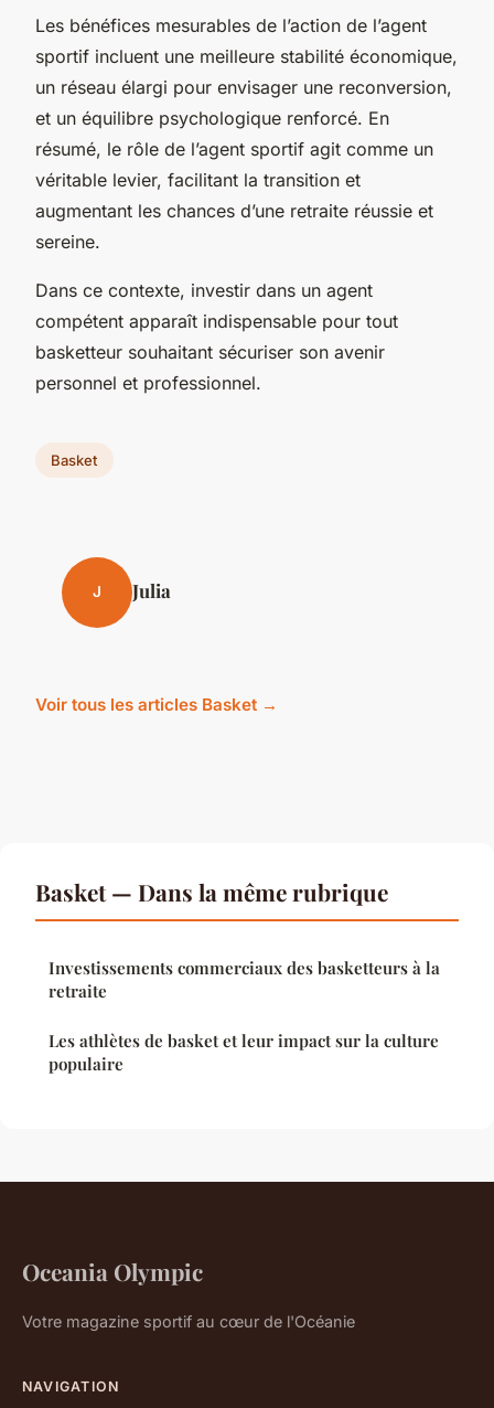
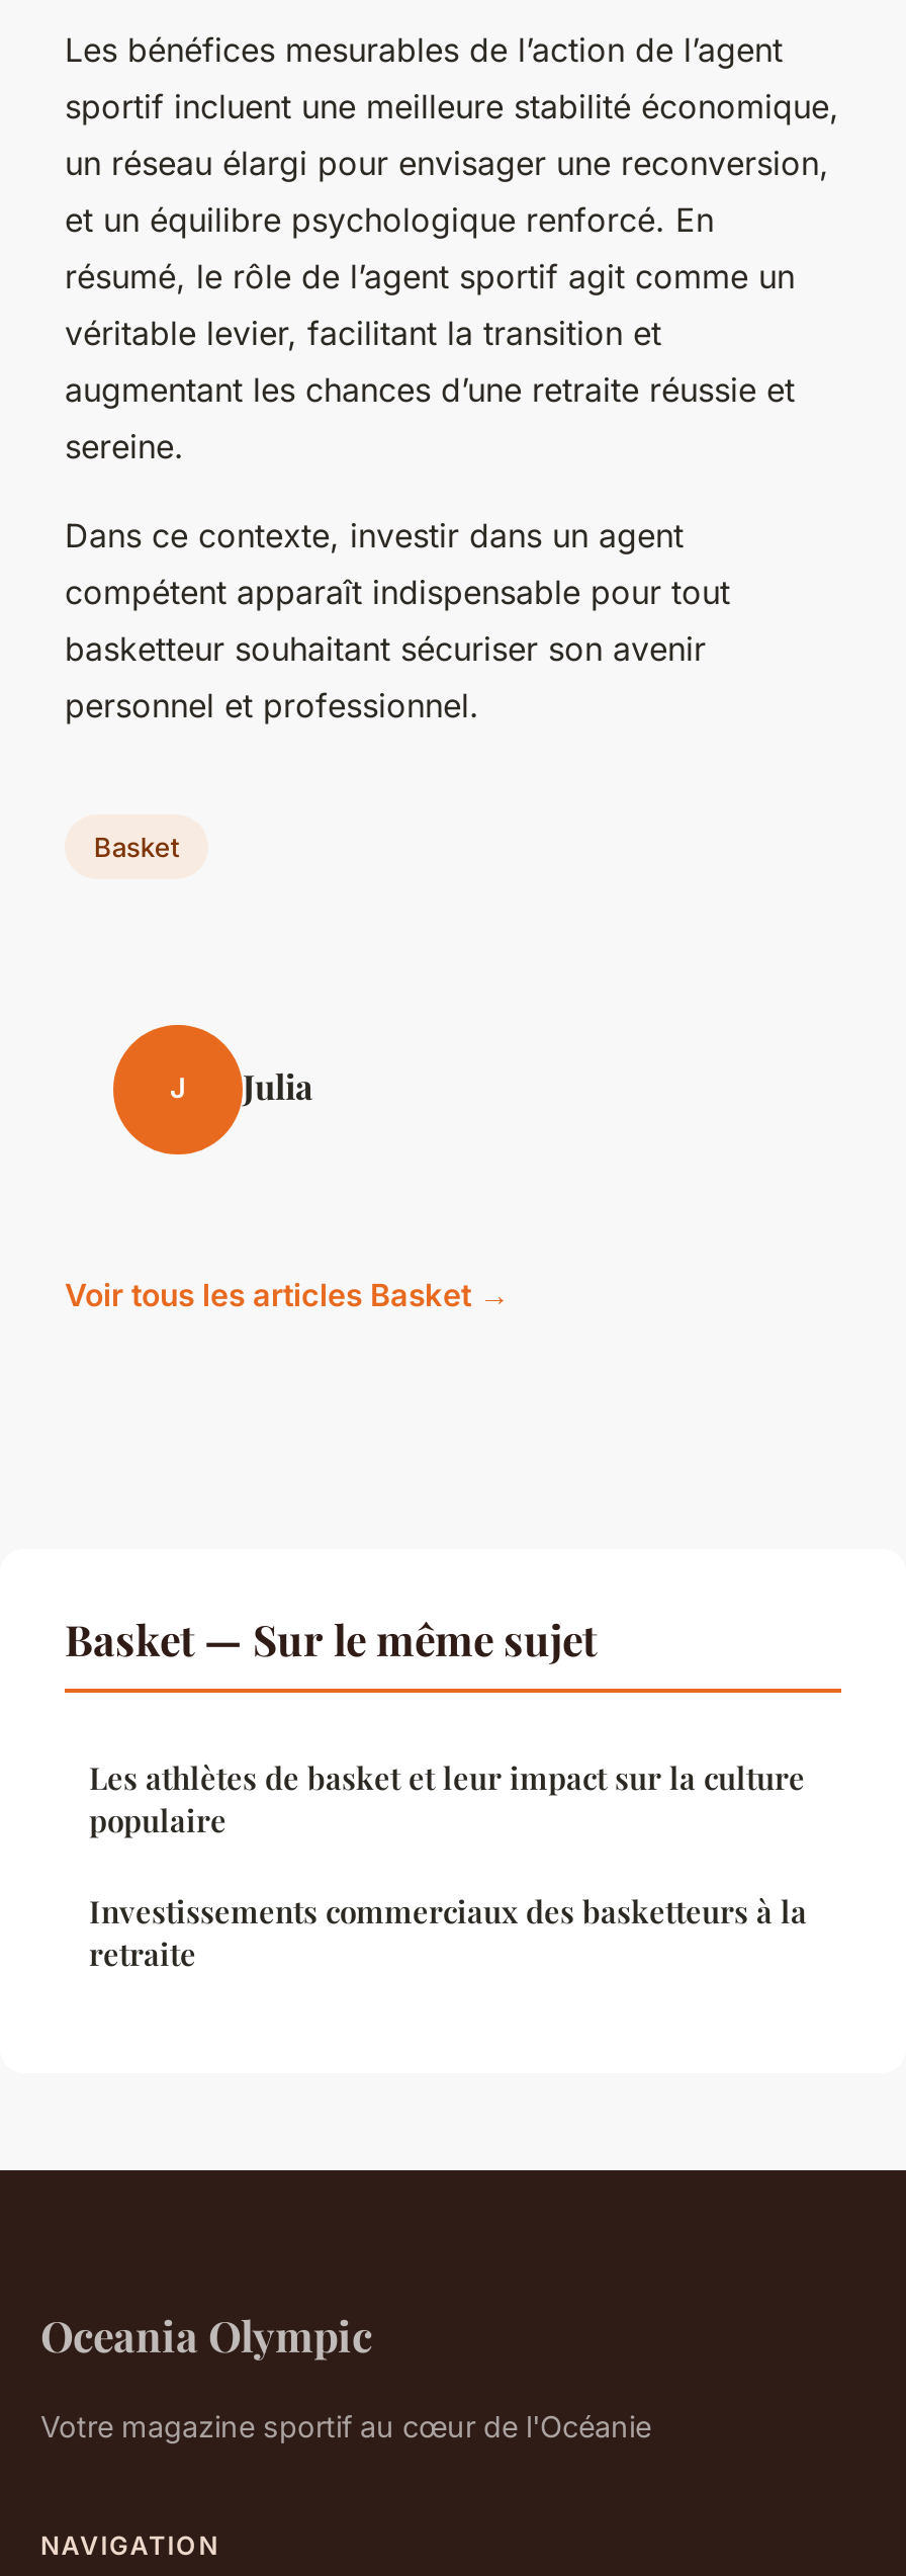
- Basket — Dans la même rubrique
+ Basket — Sur le même sujet

moved down: Investissements commerciaux des basketteurs à la | retraite

moved up: Les athlètes de basket et leur impact sur la culture | populaire
